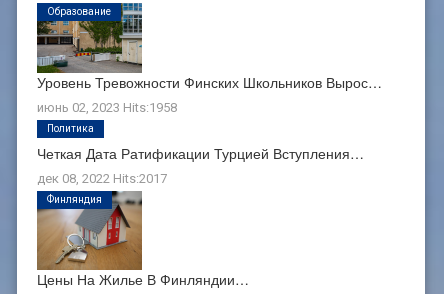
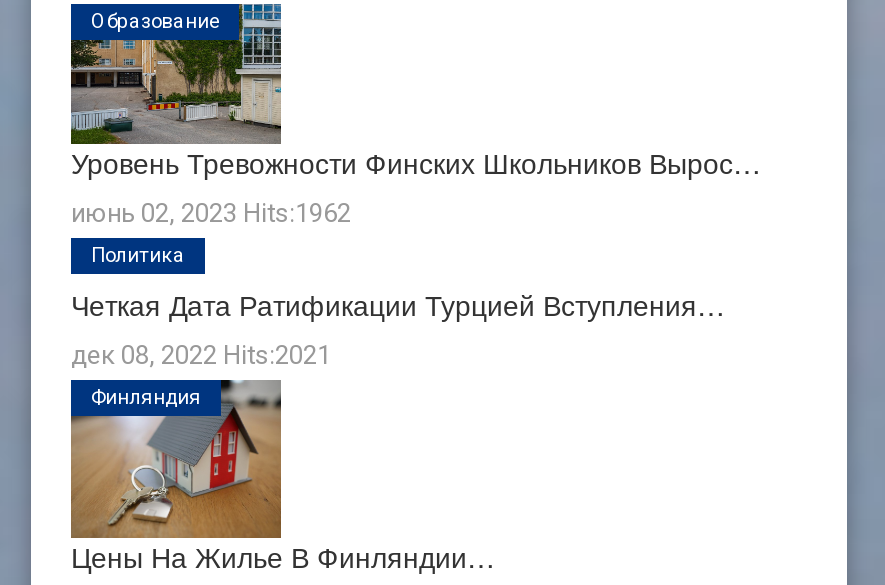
- июнь 02, 2023 Hits:1958
+ июнь 02, 2023 Hits:1962

- дек 08, 2022 Hits:2017
+ дек 08, 2022 Hits:2021
